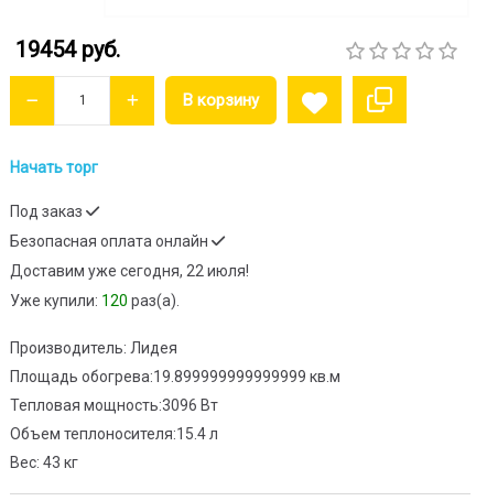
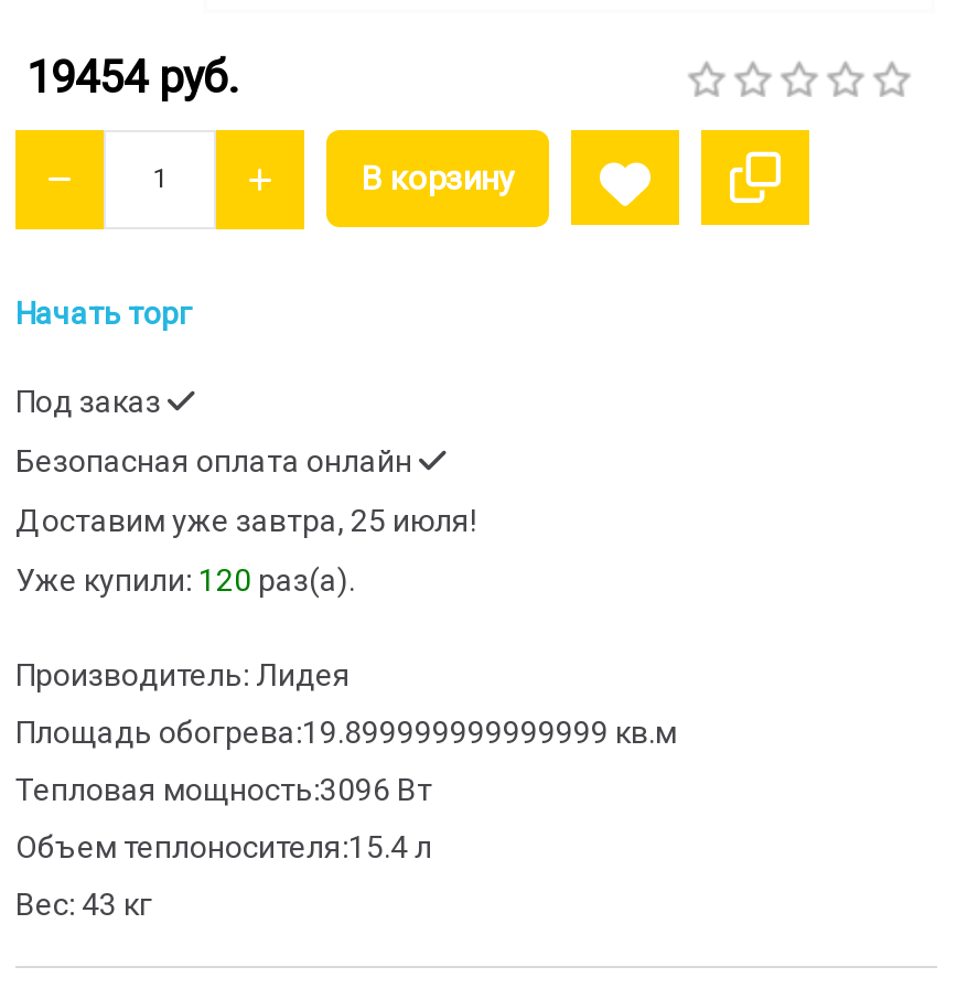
- Доставим уже сегодня, 22 июля!
+ Доставим уже завтра, 25 июля!
